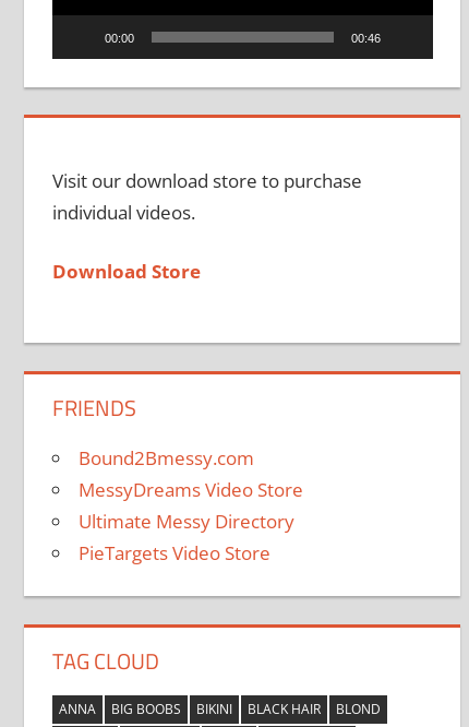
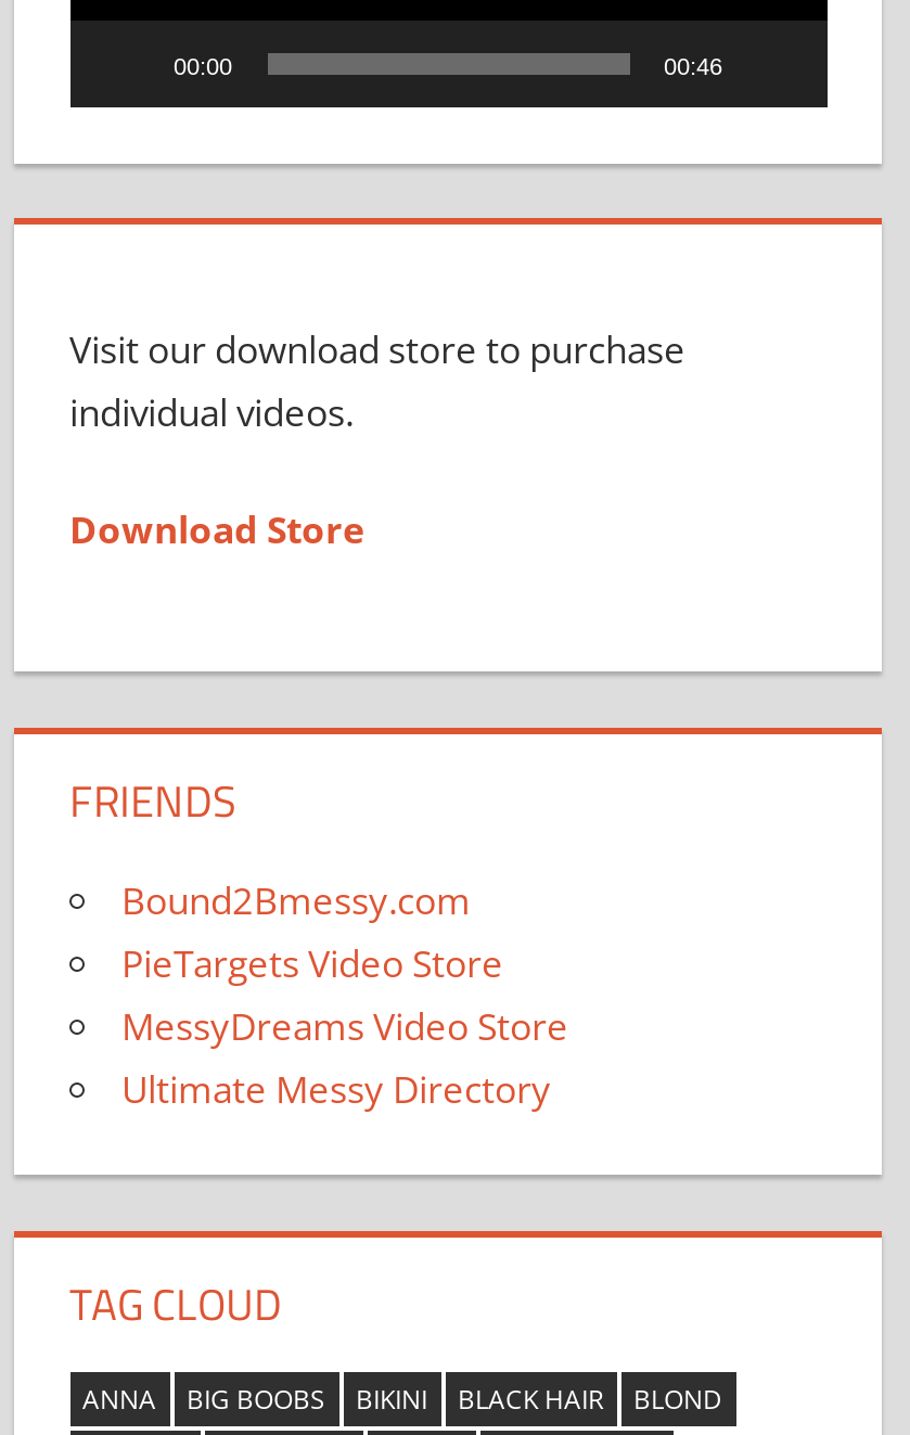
moved down: MessyDreams Video Store | Ultimate Messy Directory

moved up: PieTargets Video Store
